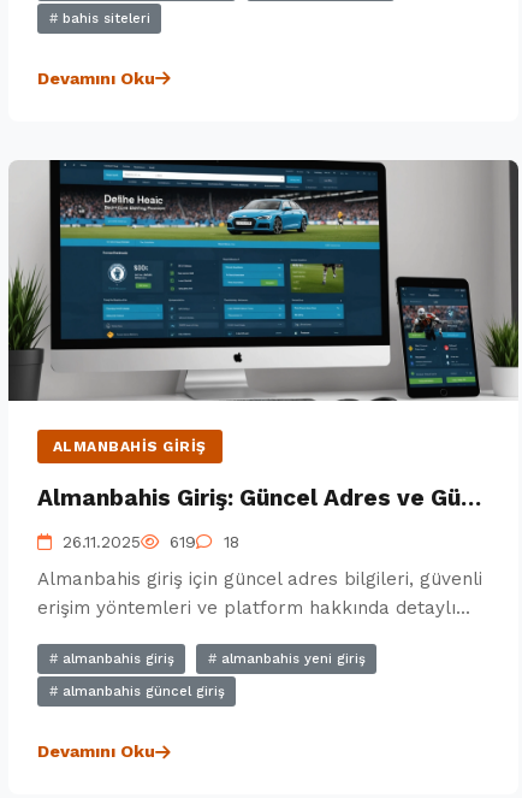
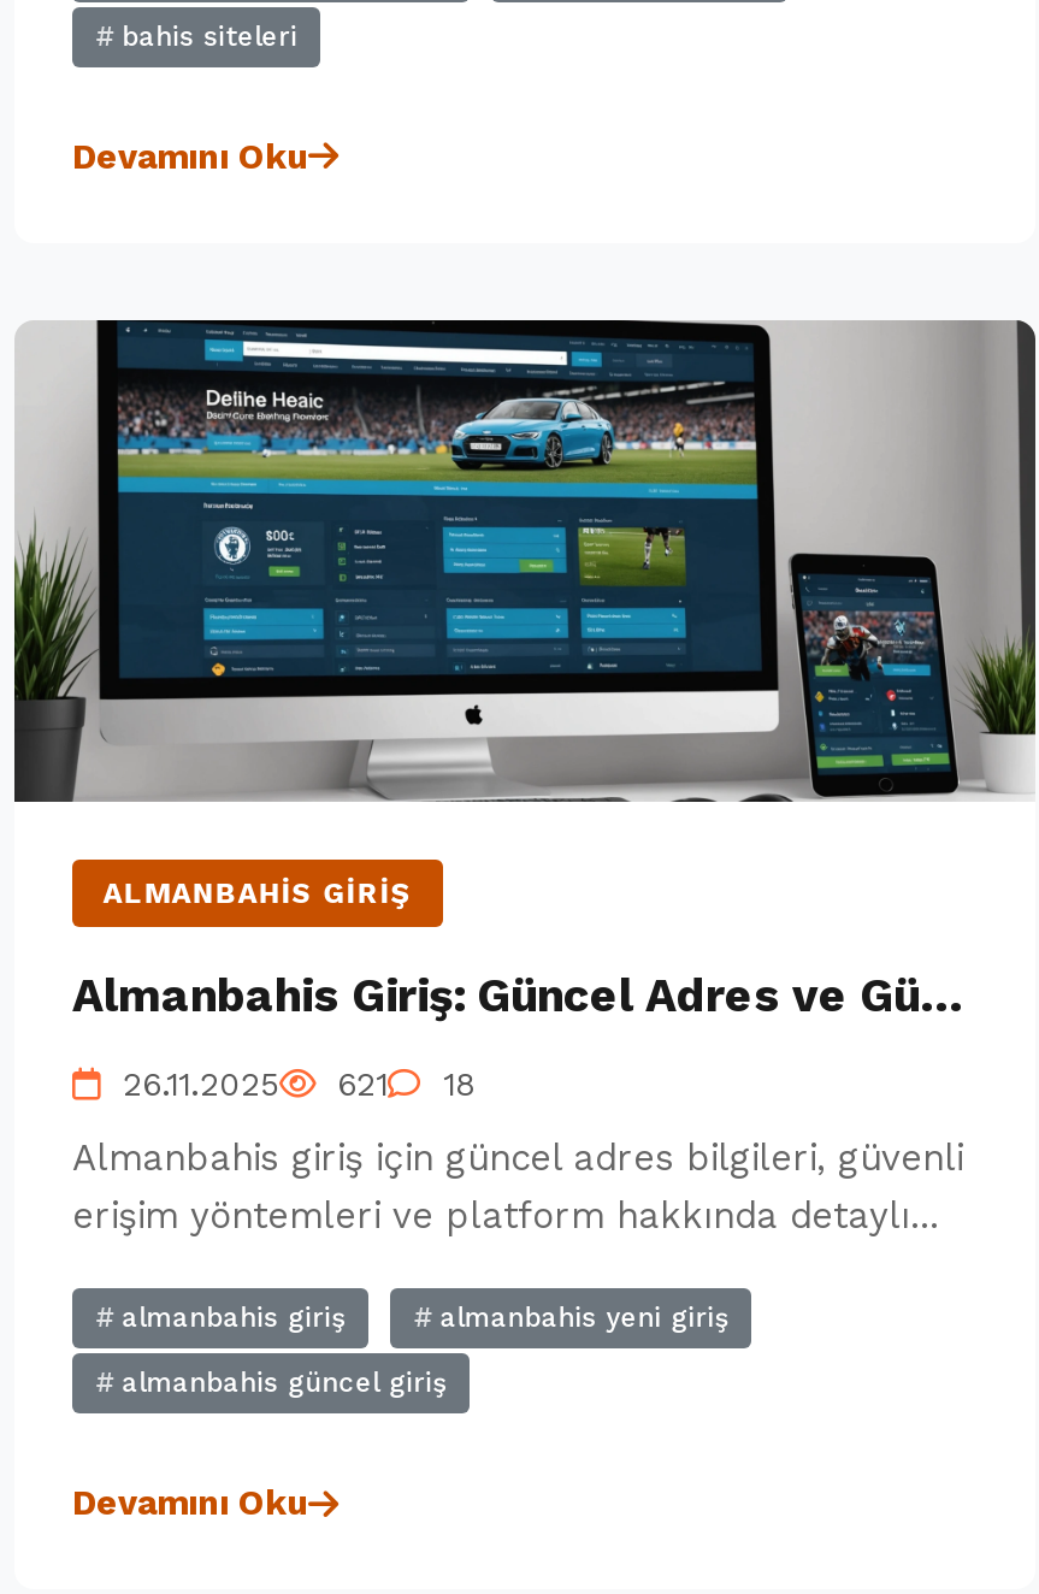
- 26.11.2025 619 18
+ 26.11.2025 621 18
